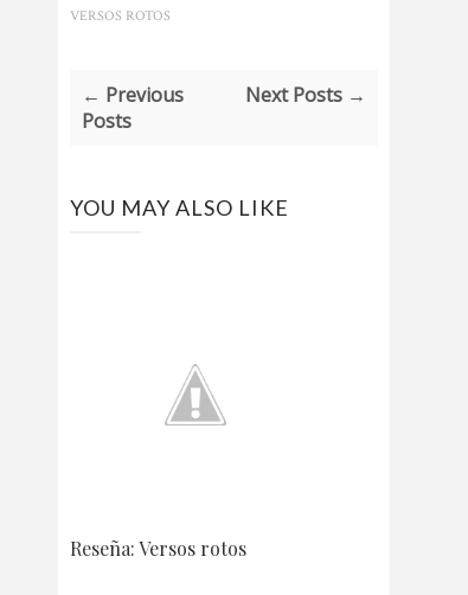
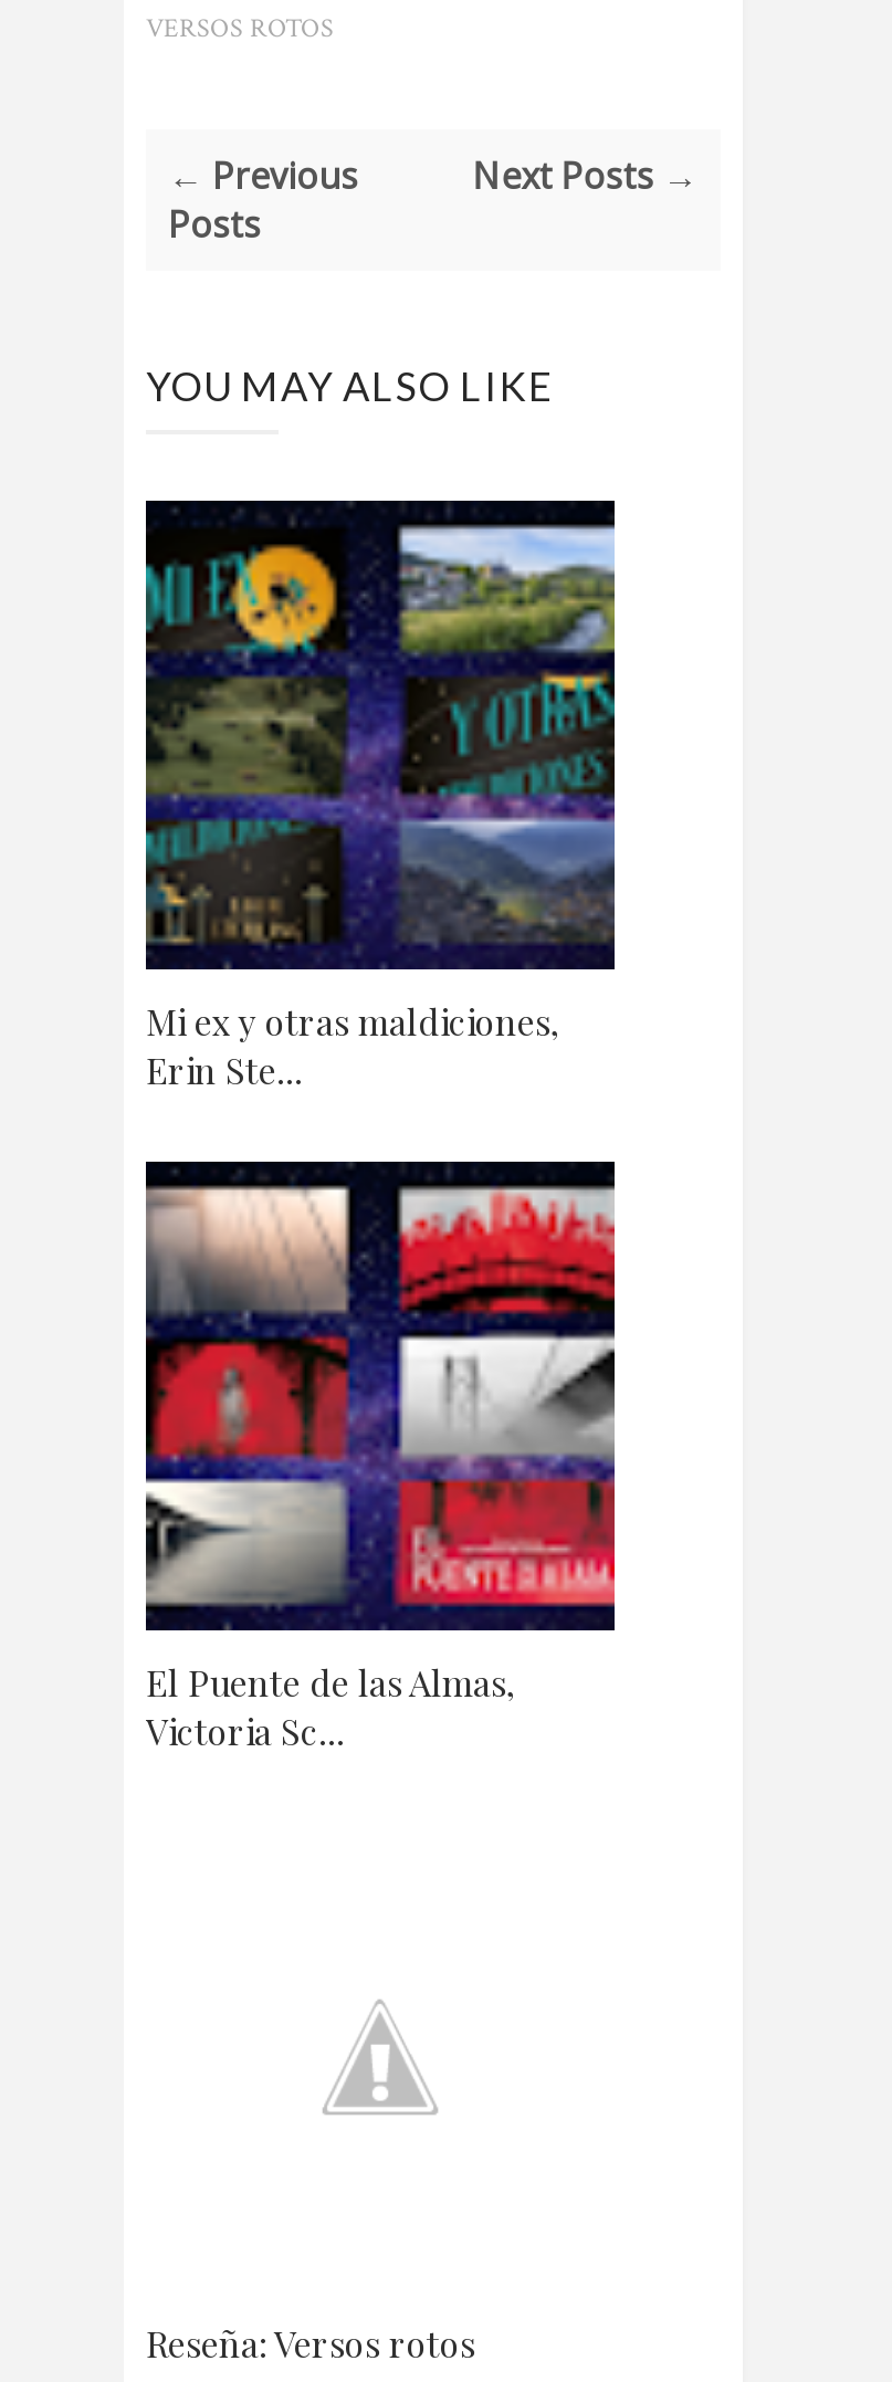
+ [image]
+ Mi ex y otras maldiciones,
+ Erin Ste...

+ [image]
+ El Puente de las Almas,
+ Victoria Sc...
